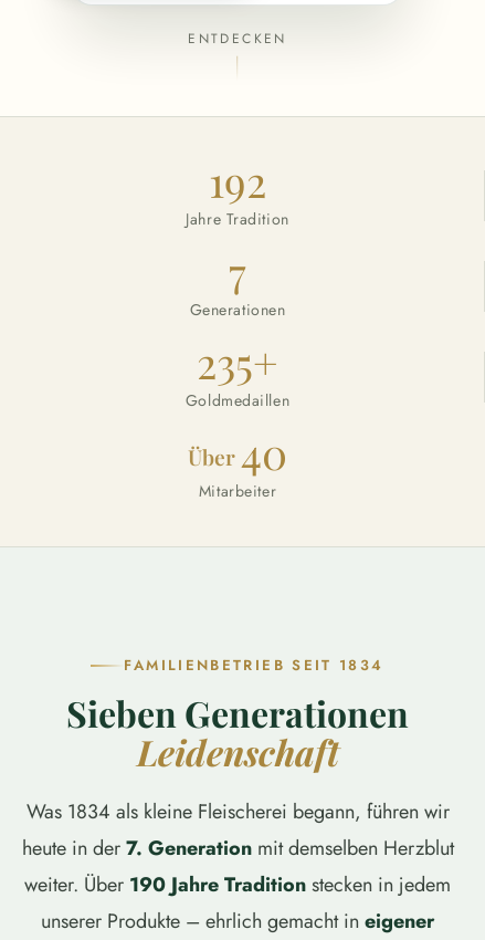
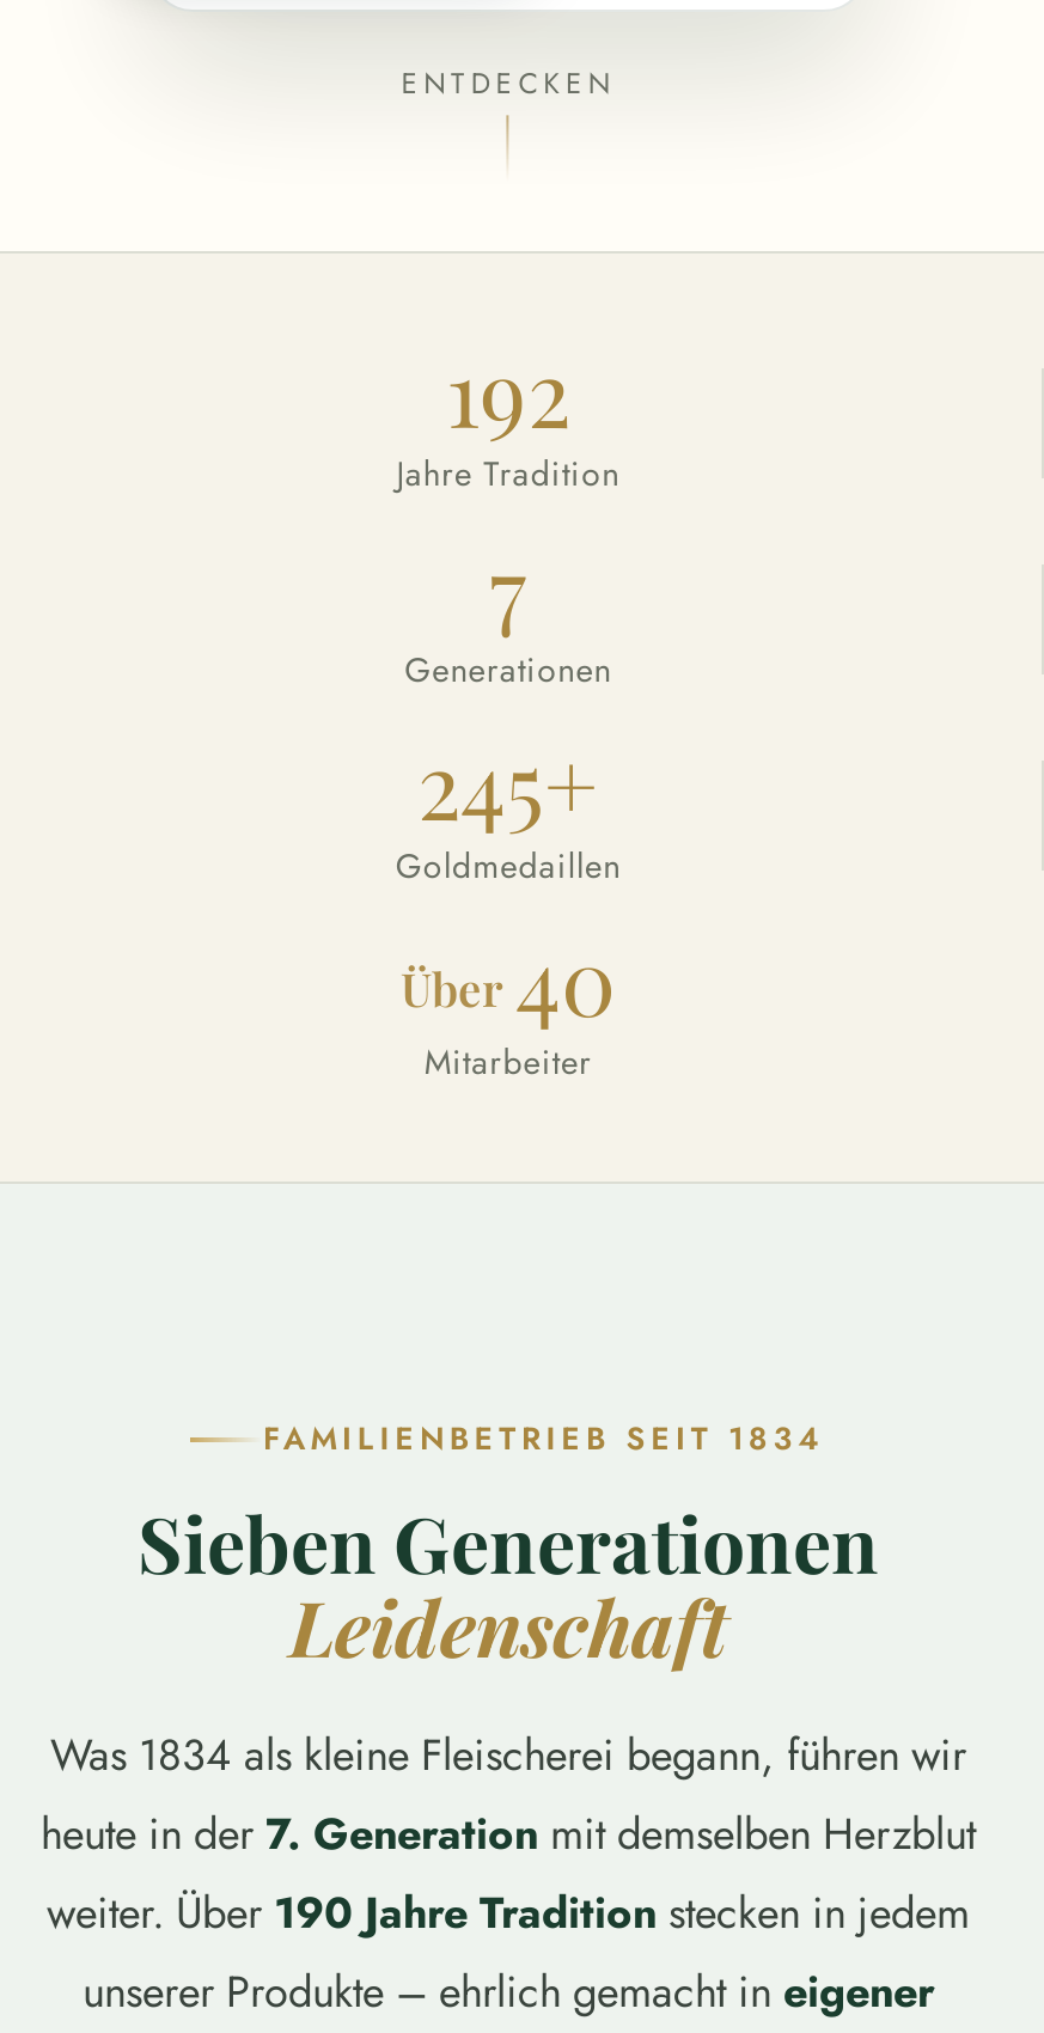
- 235+
+ 245+
